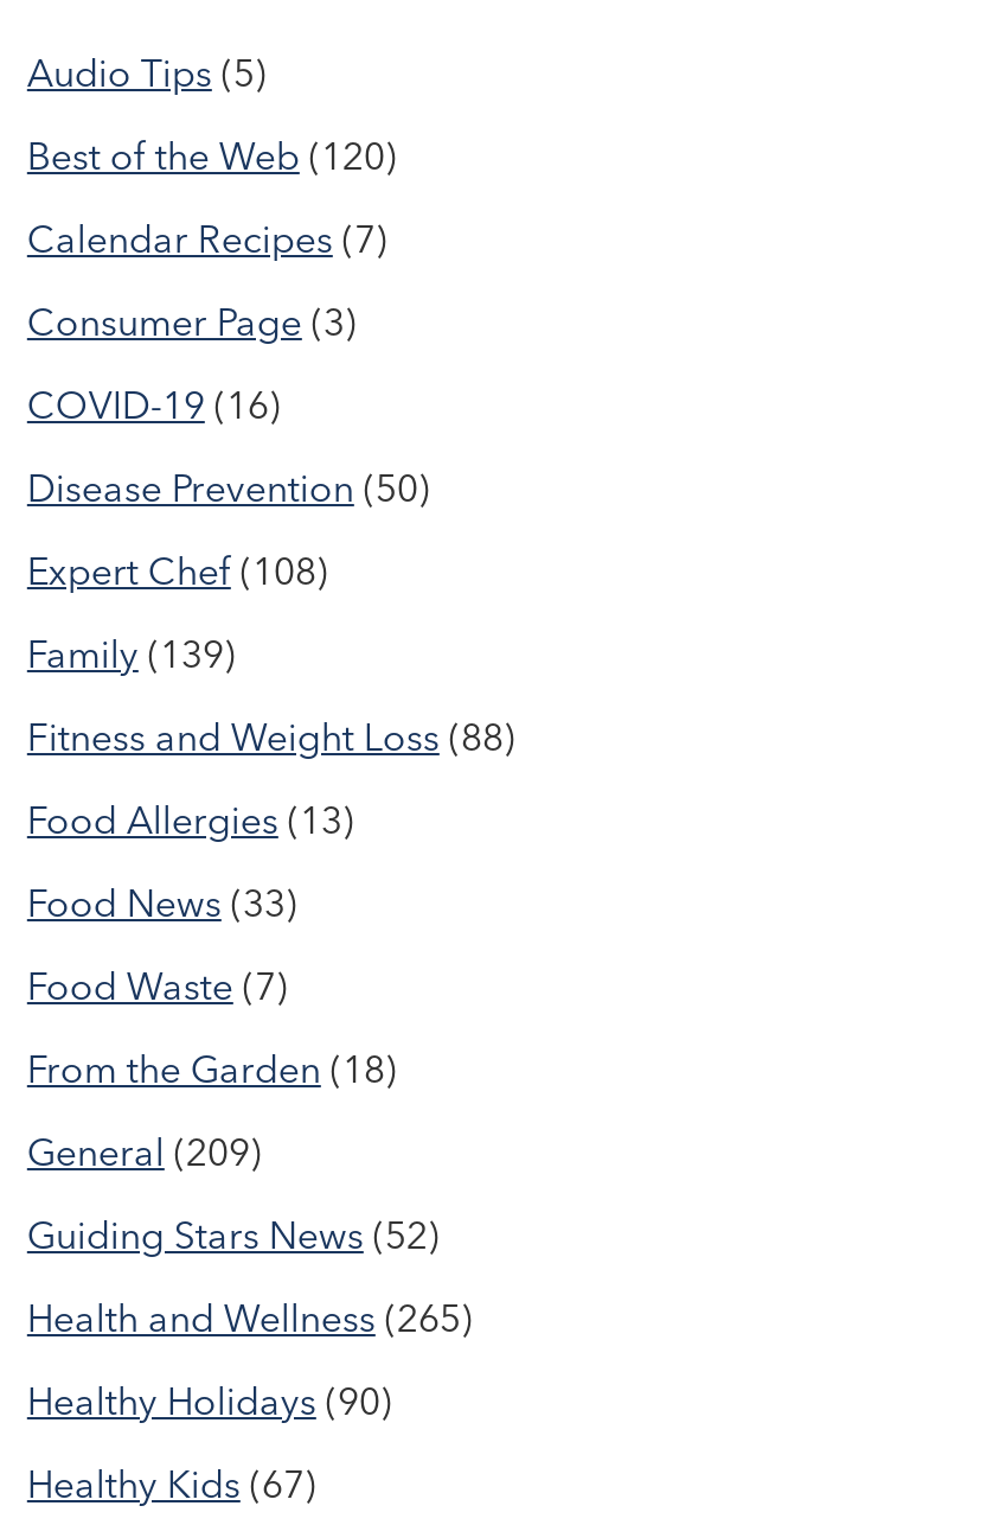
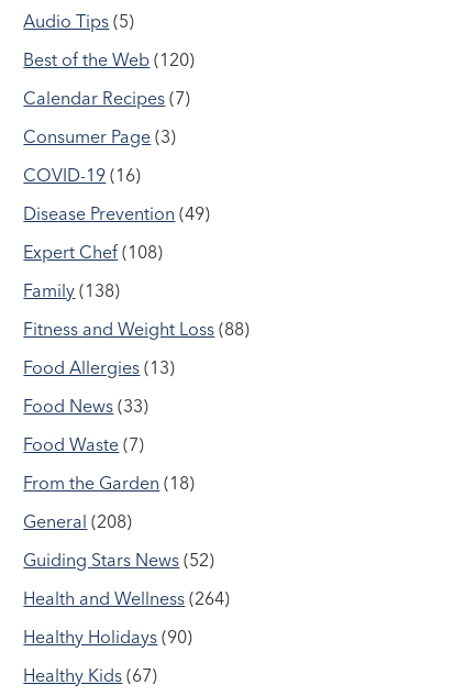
- Disease Prevention (50)
+ Disease Prevention (49)

- Family (139)
+ Family (138)

- General (209)
+ General (208)

- Health and Wellness (265)
+ Health and Wellness (264)
